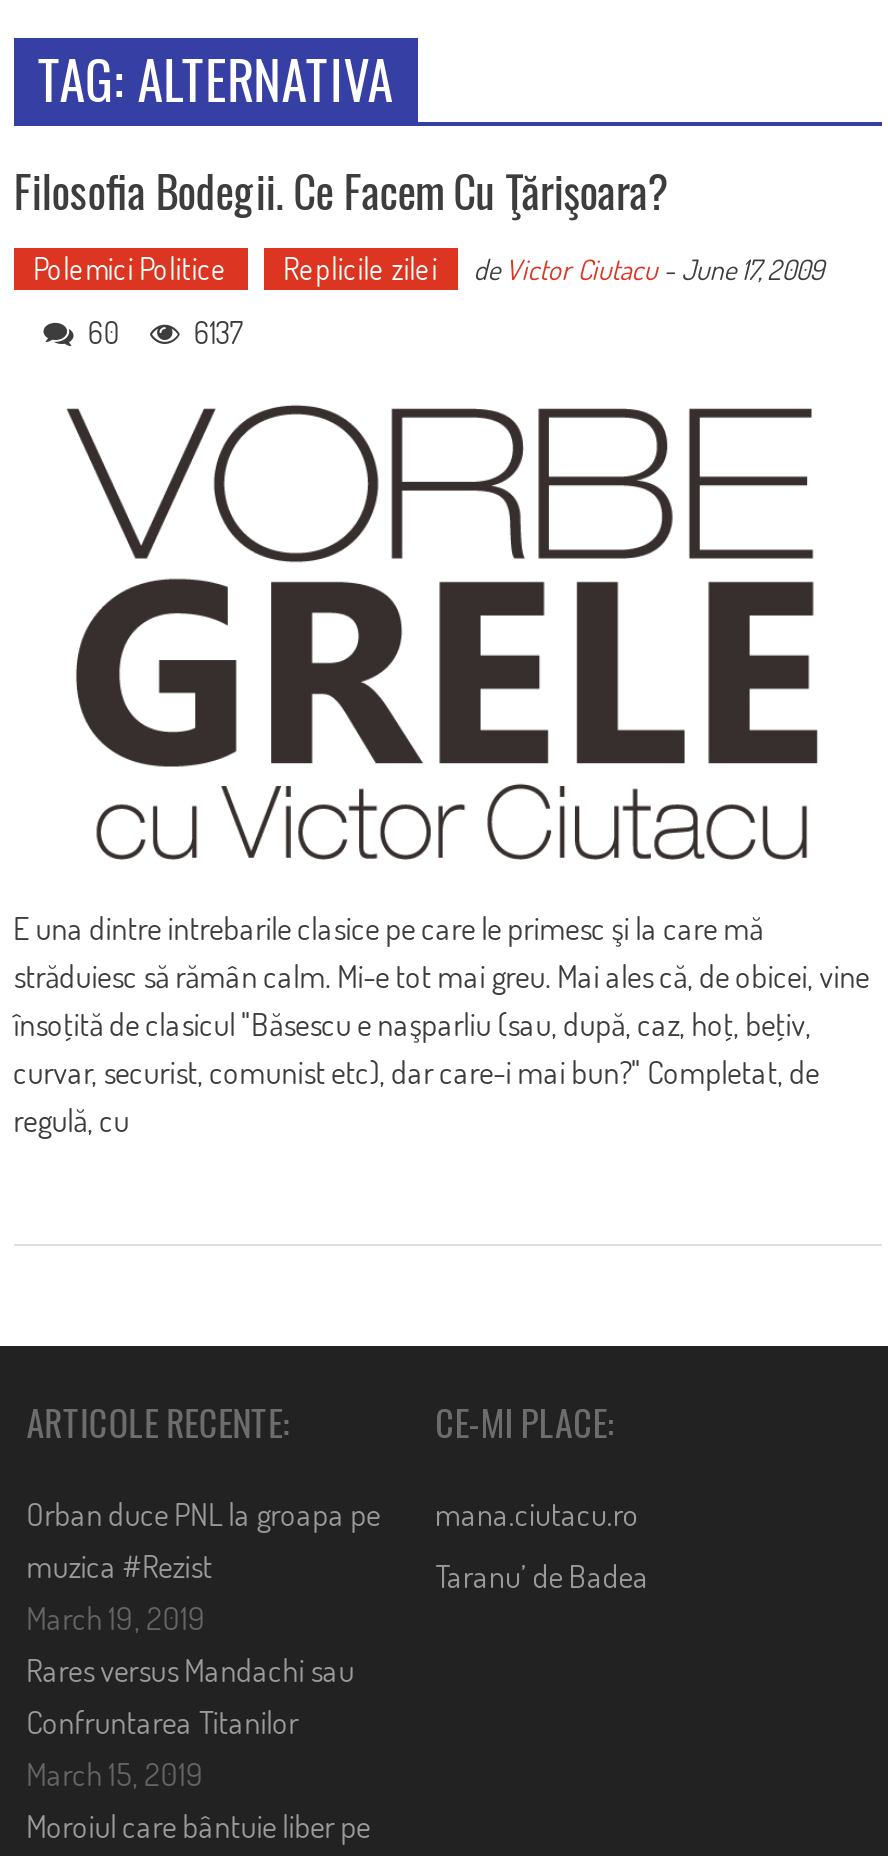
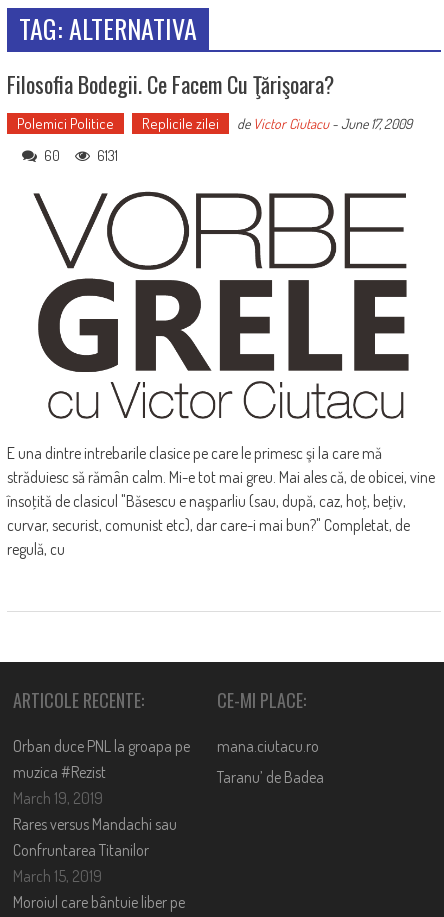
- 60 6137
+ 60 6131
